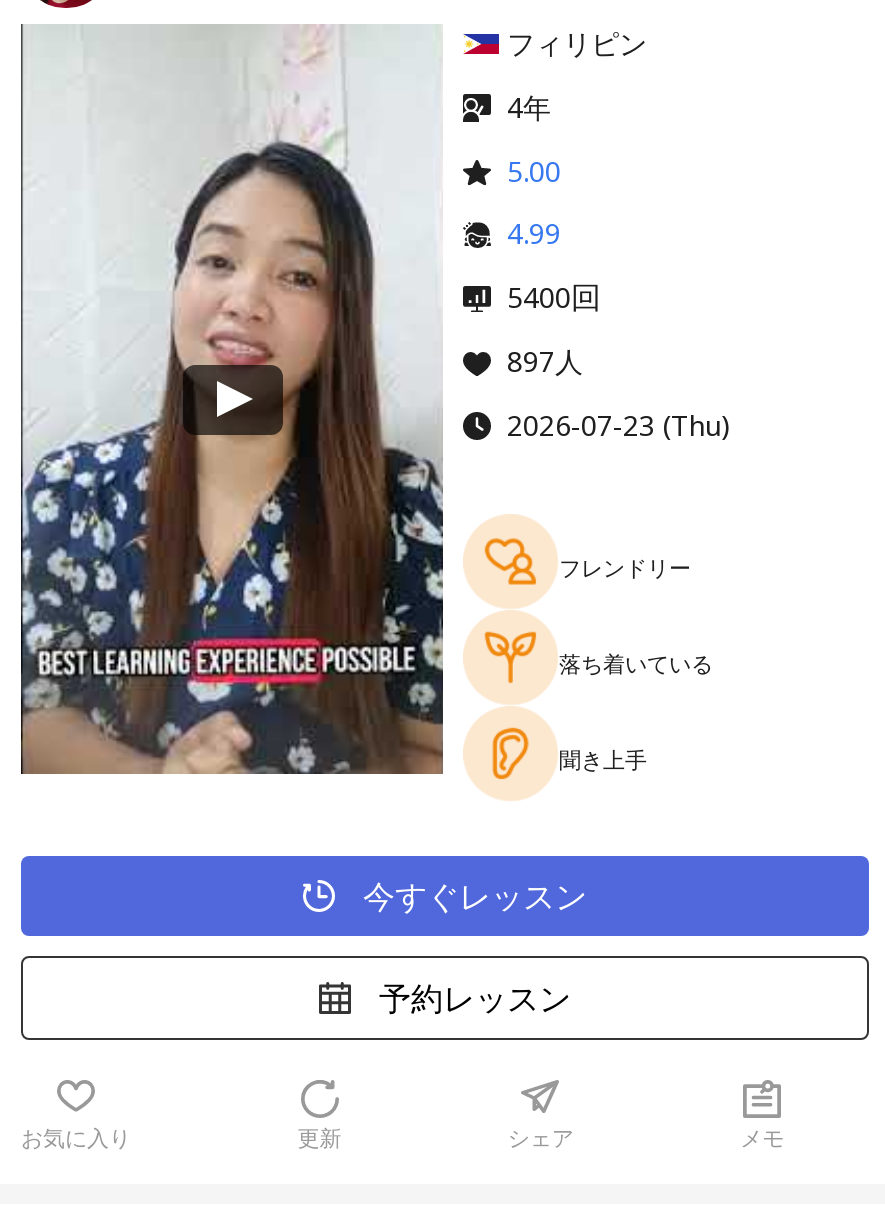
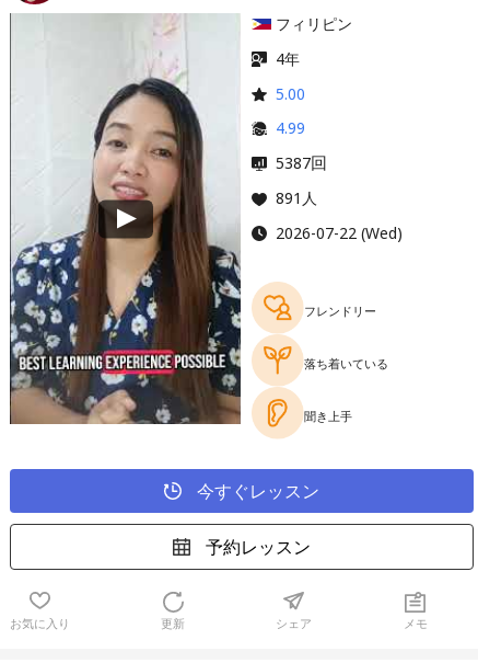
- 5400回
+ 5387回

- 897人
+ 891人

- 2026-07-23 (Thu)
+ 2026-07-22 (Wed)
